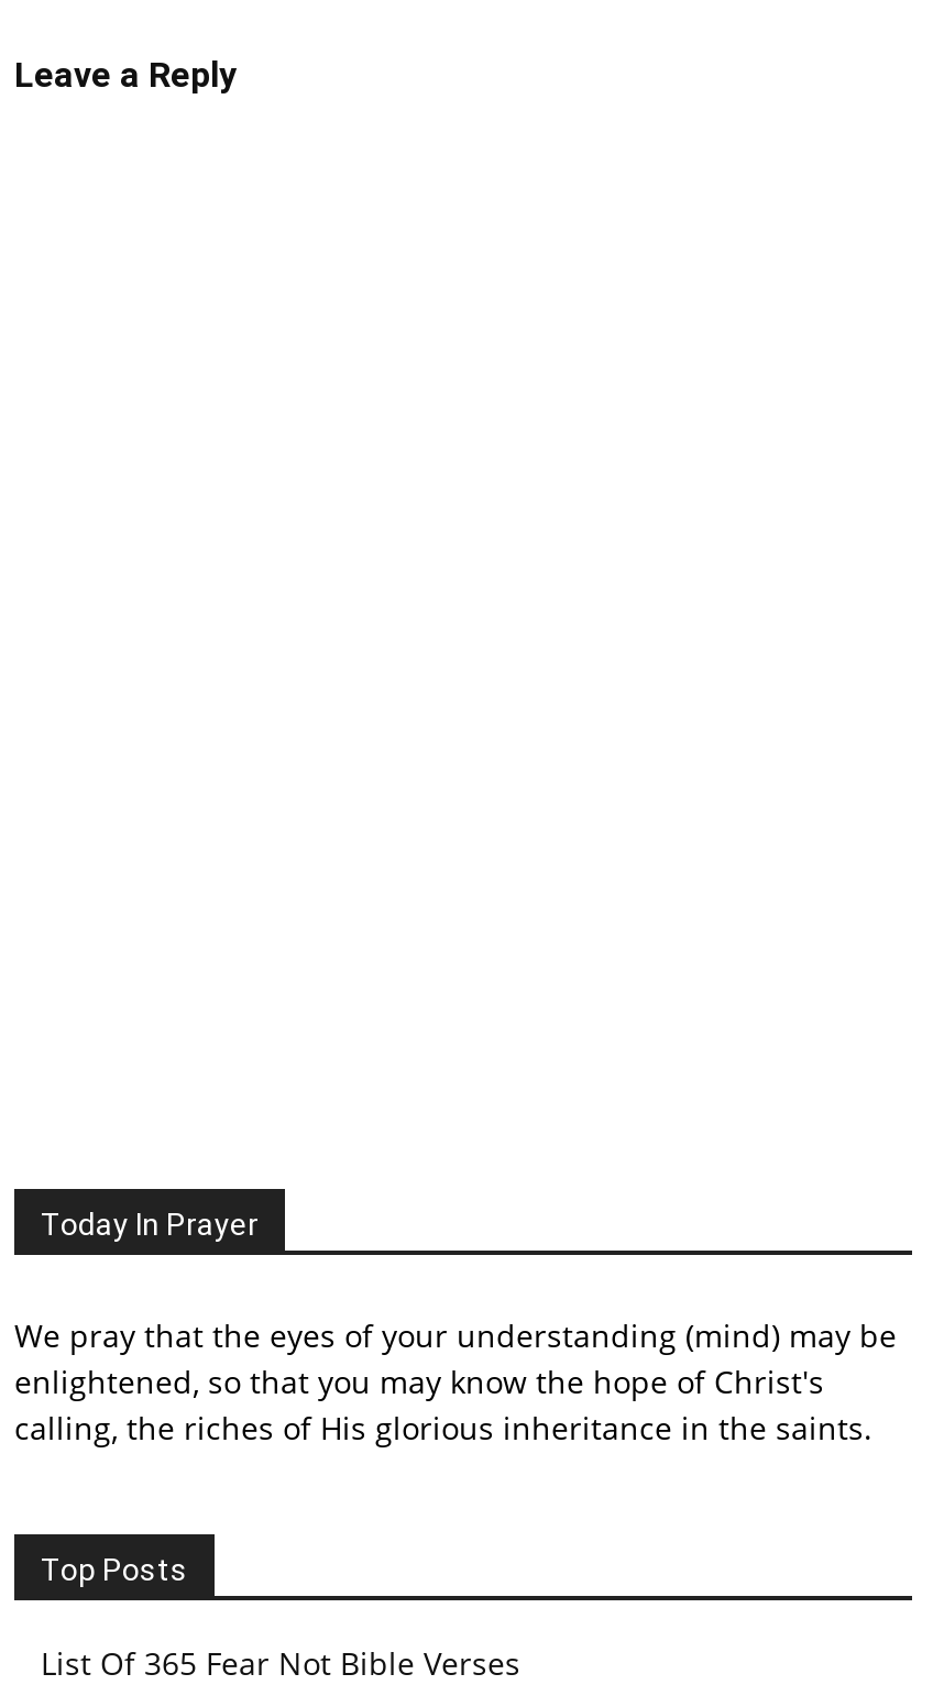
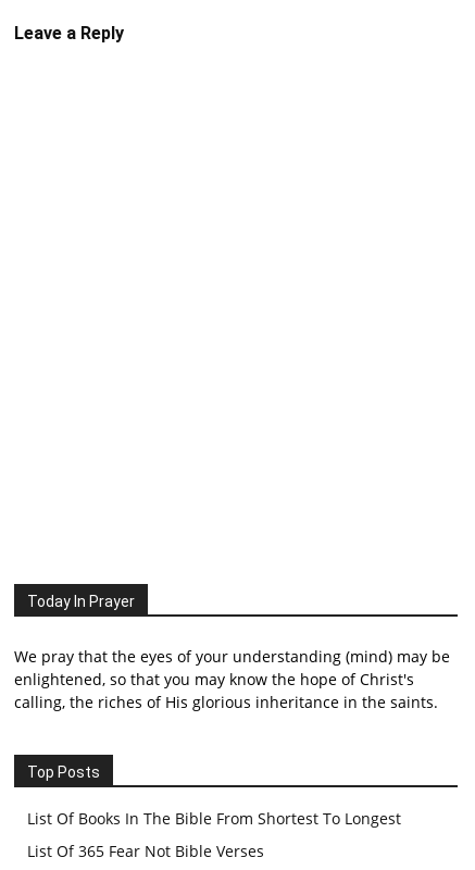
+ List Of Books In The Bible From Shortest To Longest
